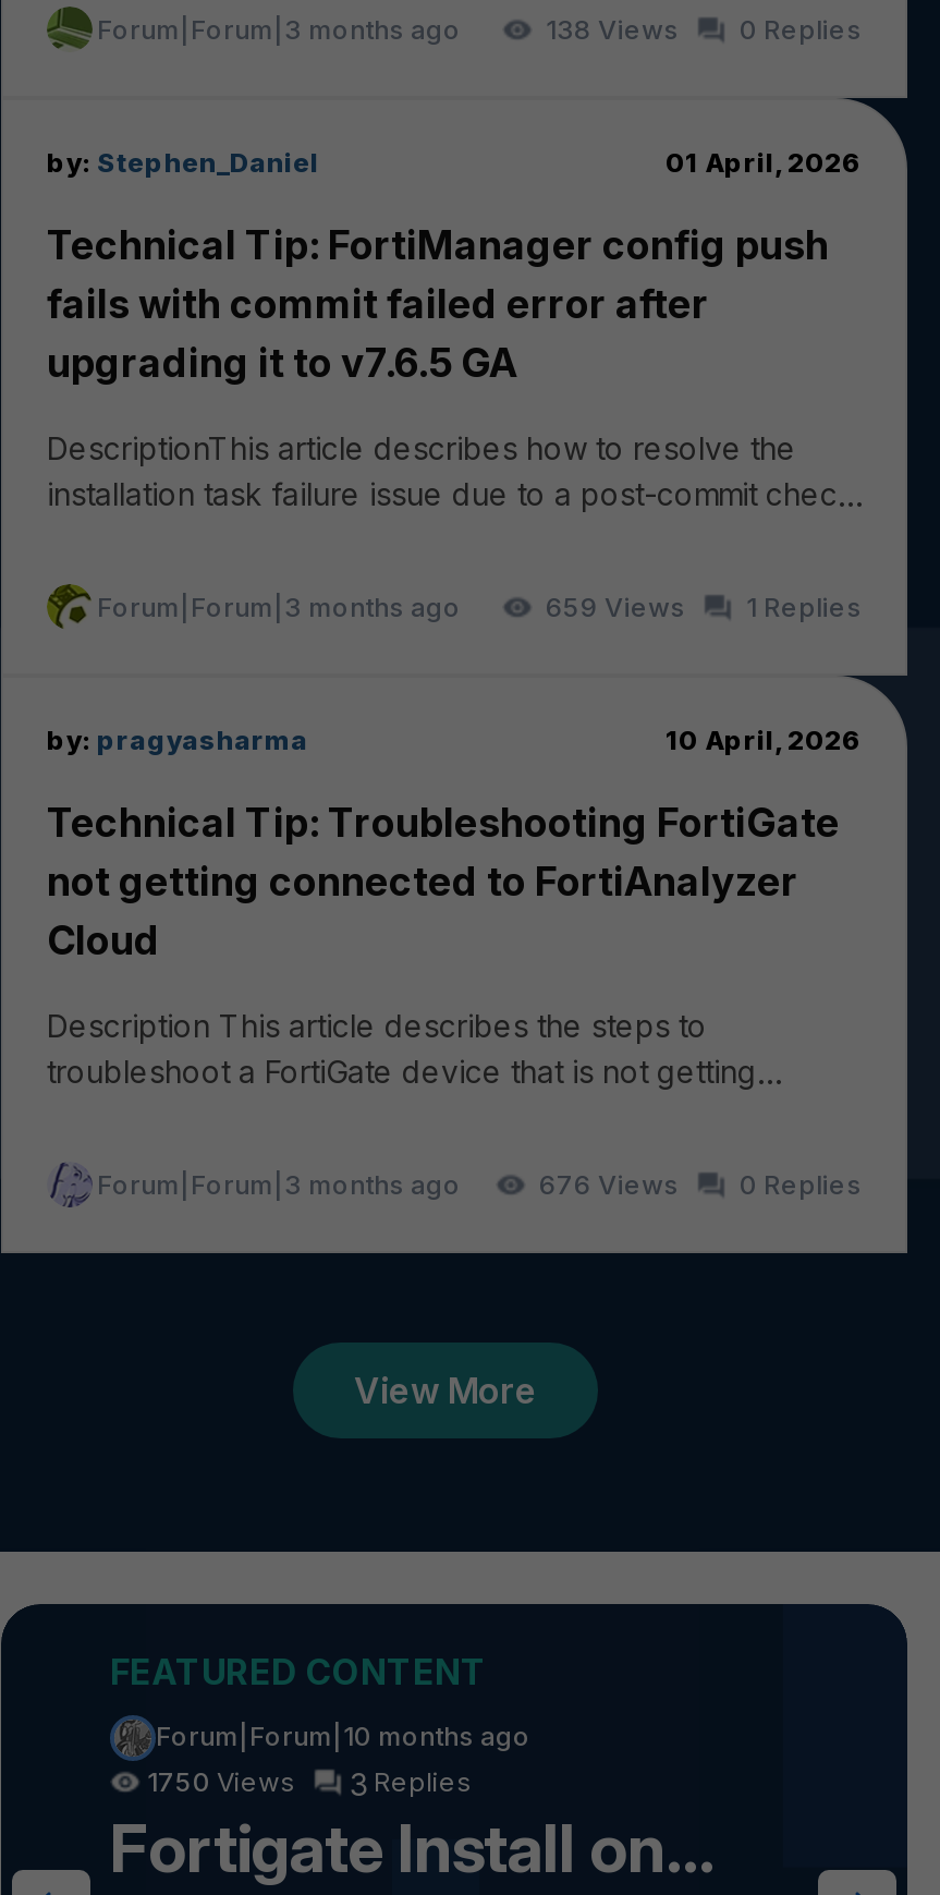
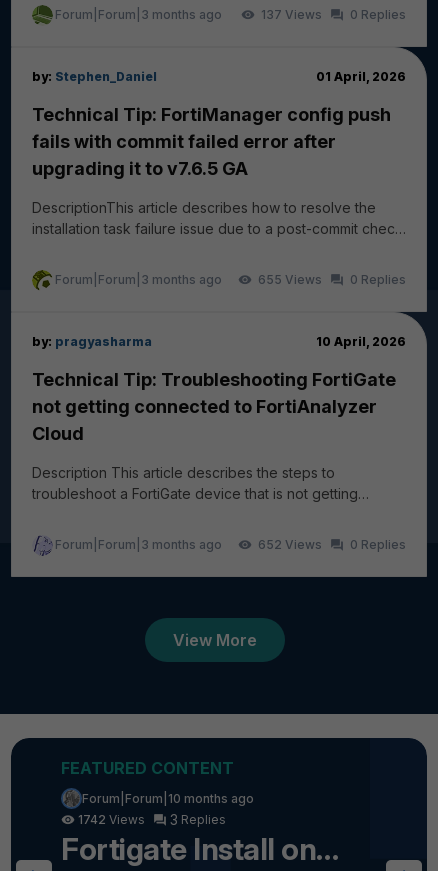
- 138
+ 137

- 659
+ 655

- 1
+ 0

- 676
+ 652

- 1750
+ 1742
